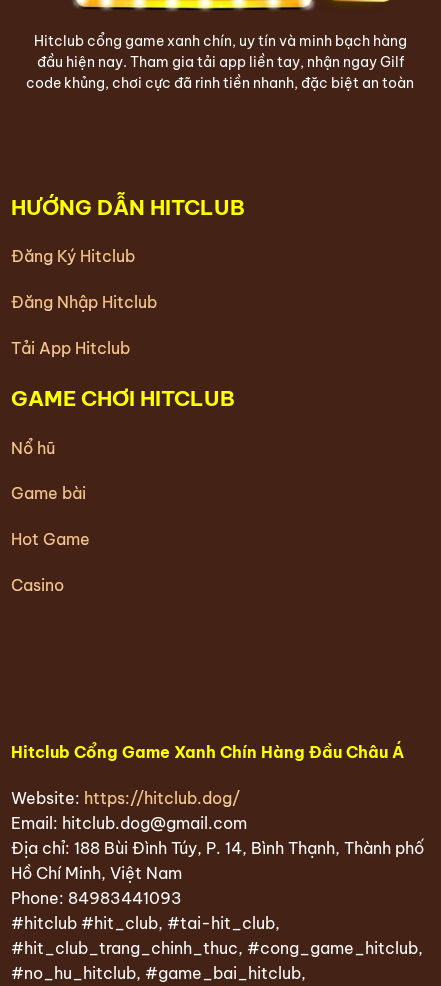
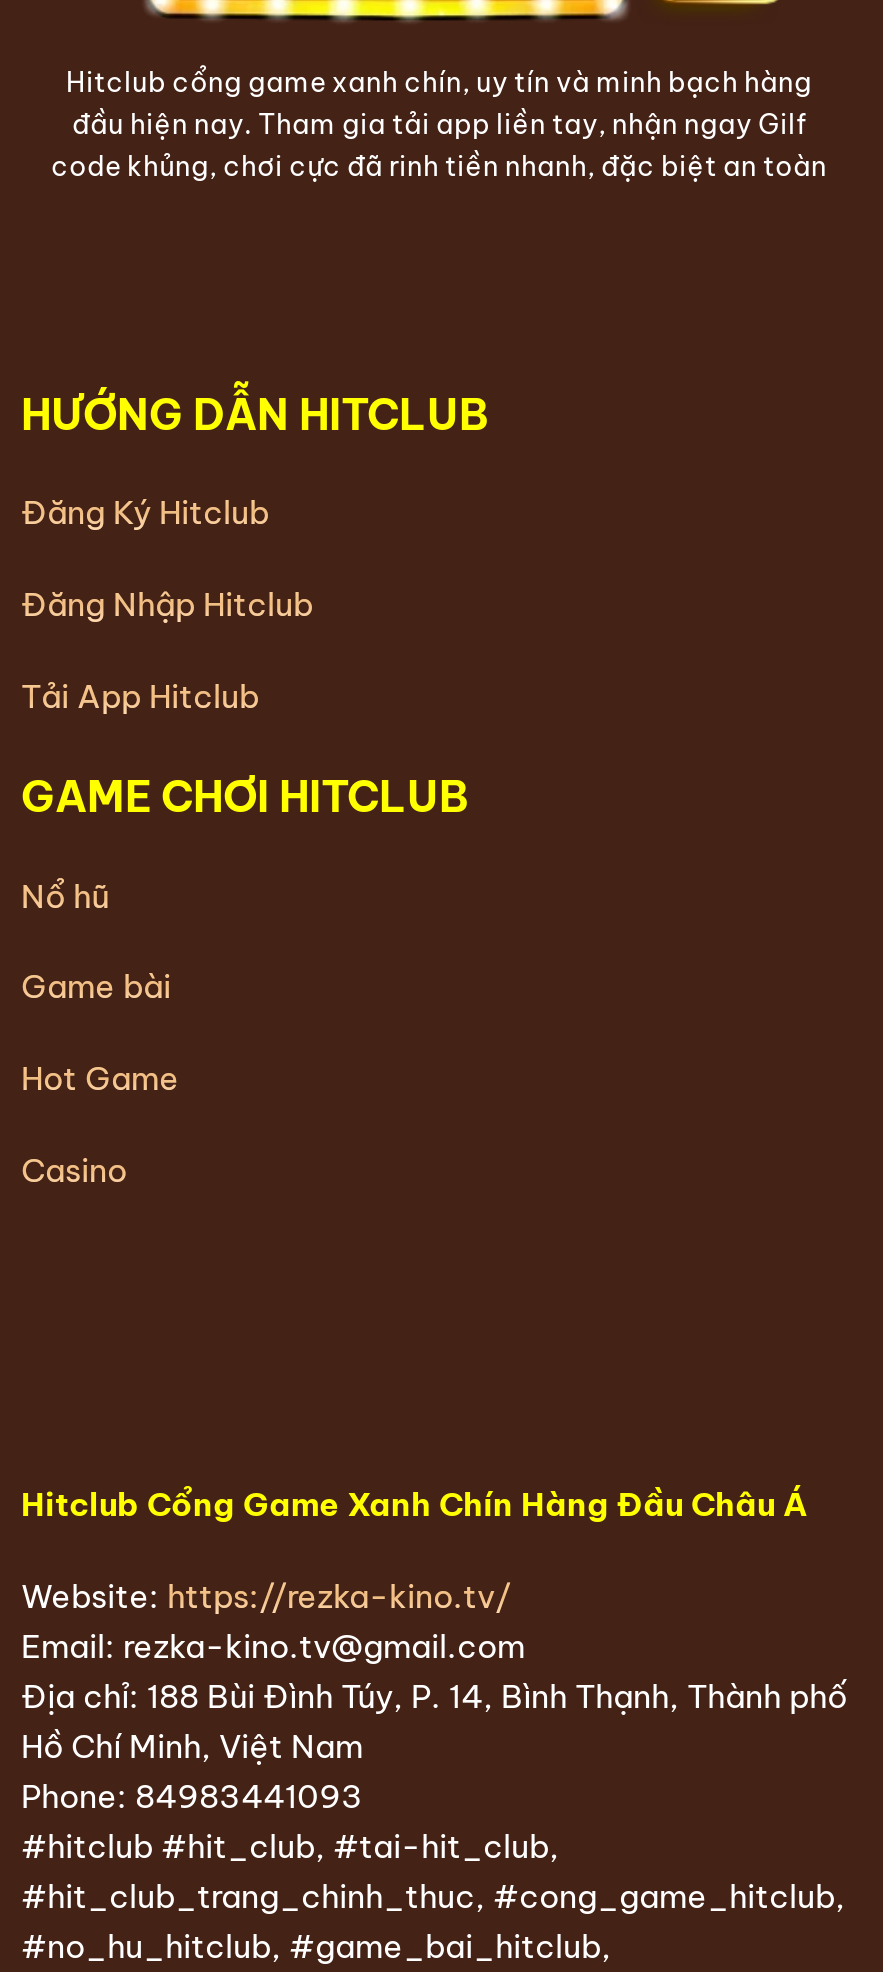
- Website: https://hitclub.dog/
+ Website: https://rezka-kino.tv/

- Email: hitclub.dog@gmail.com
+ Email: rezka-kino.tv@gmail.com
